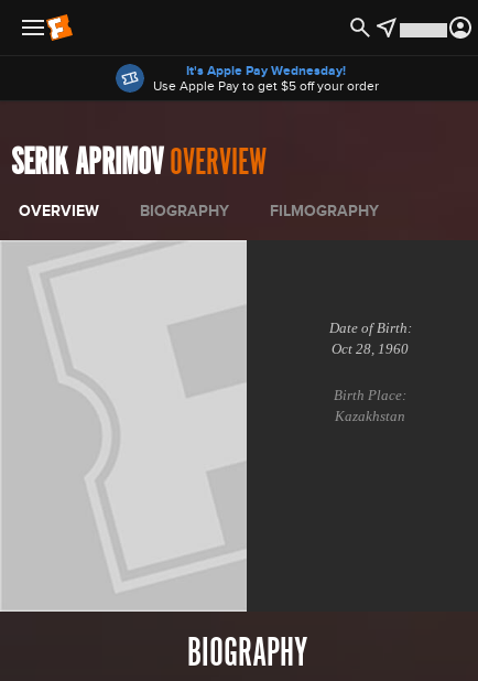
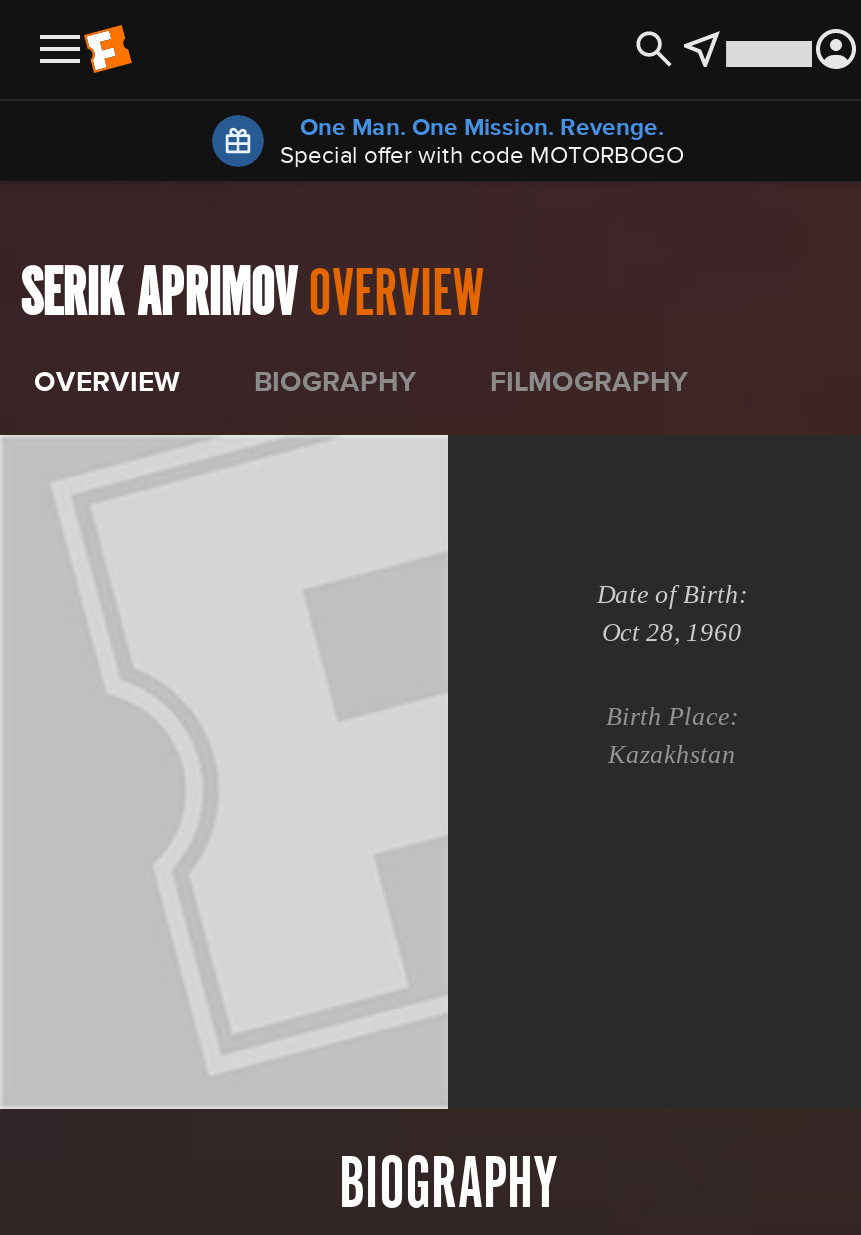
- It's Apple Pay Wednesday!
- Use Apple Pay to get $5 off your order
+ One Man. One Mission. Revenge.
+ Special offer with code MOTORBOGO
